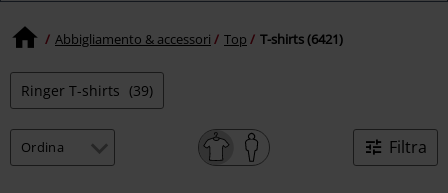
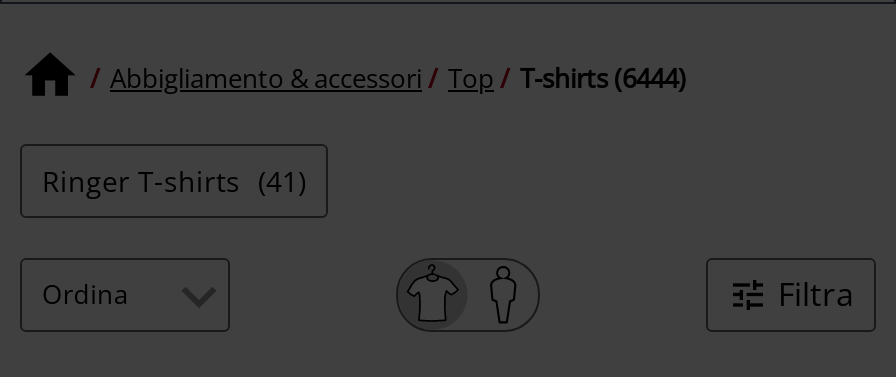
- Abbigliamento & accessori Top T-shirts (6421)
+ Abbigliamento & accessori Top T-shirts (6444)

- Ringer T-shirts (39)
+ Ringer T-shirts (41)
